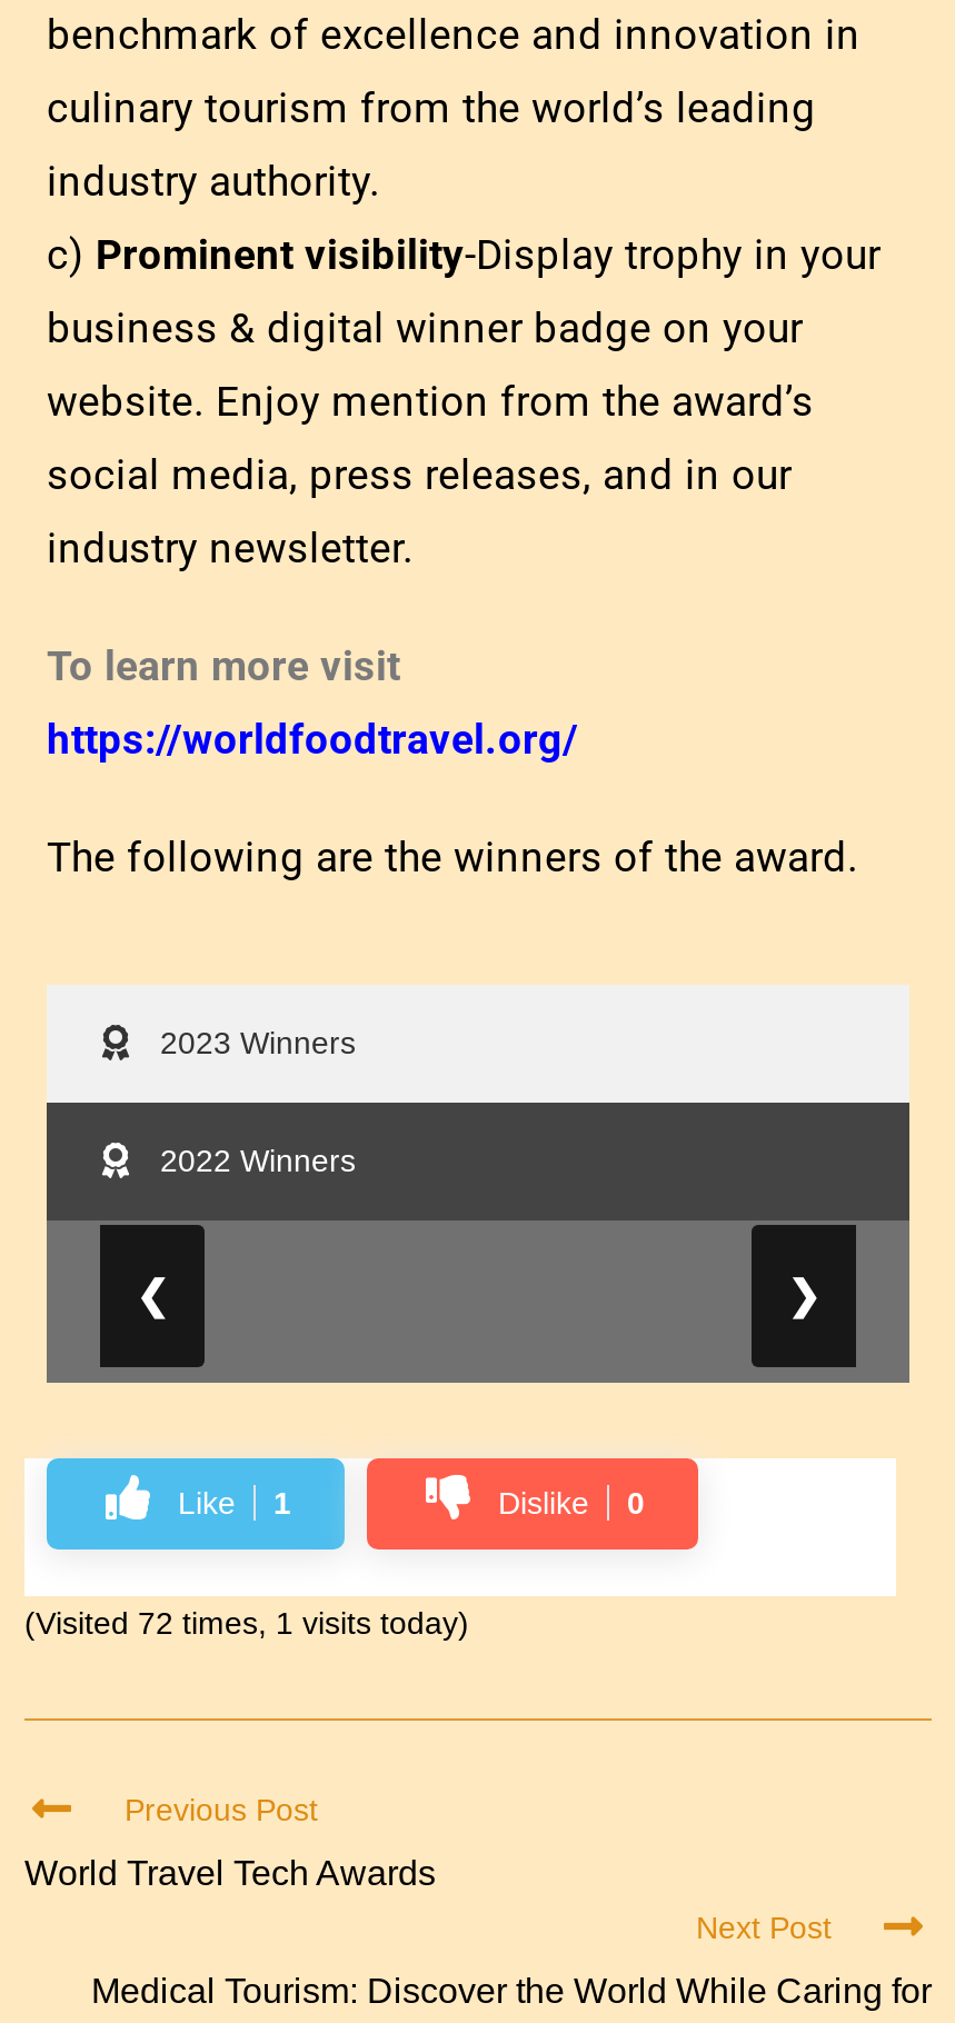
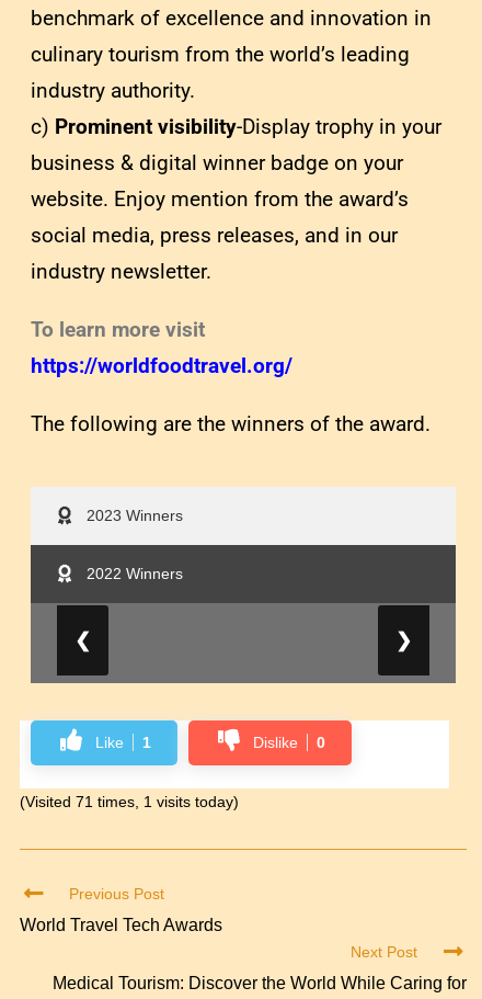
- (Visited 72 times, 1 visits today)
+ (Visited 71 times, 1 visits today)
